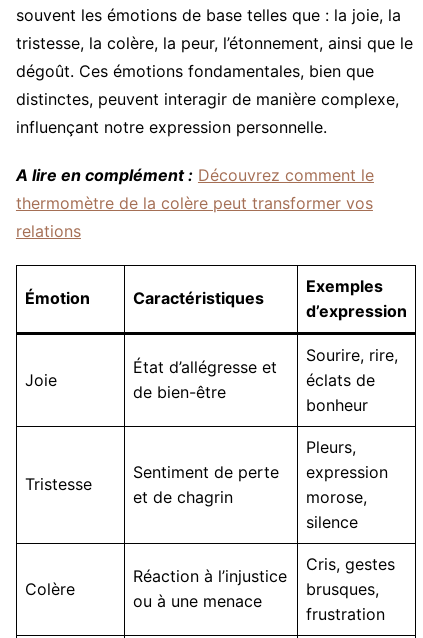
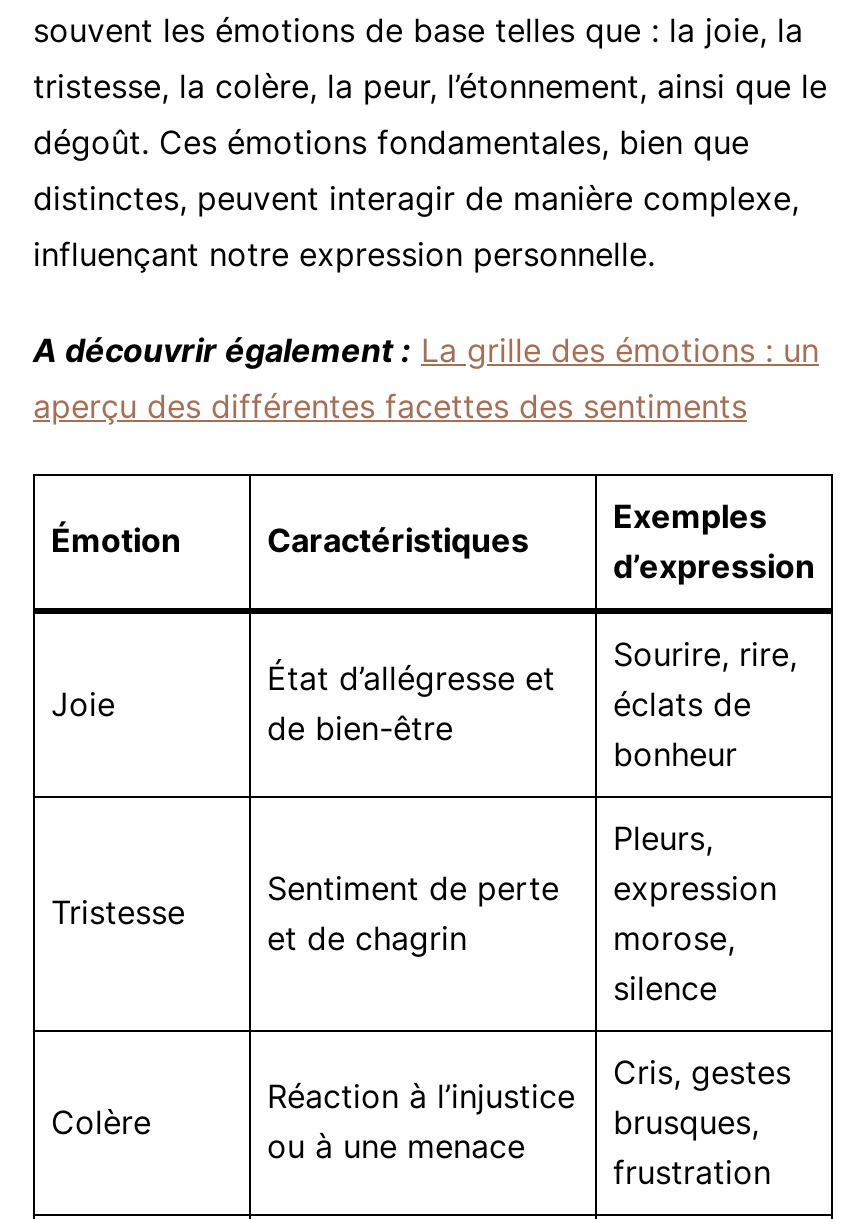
- A lire en complément : Découvrez comment le
- thermomètre de la colère peut transformer vos
- relations
+ A découvrir également : La grille des émotions : un
+ aperçu des différentes facettes des sentiments
